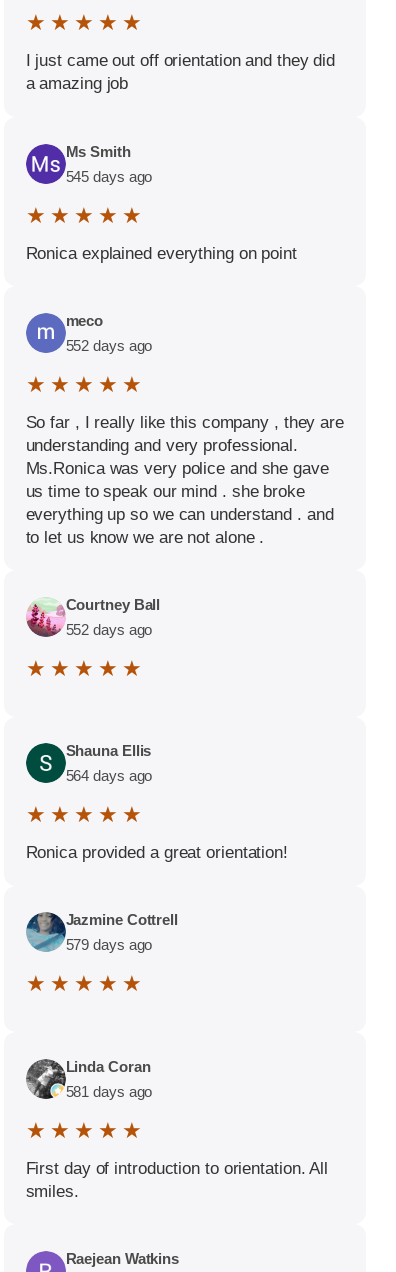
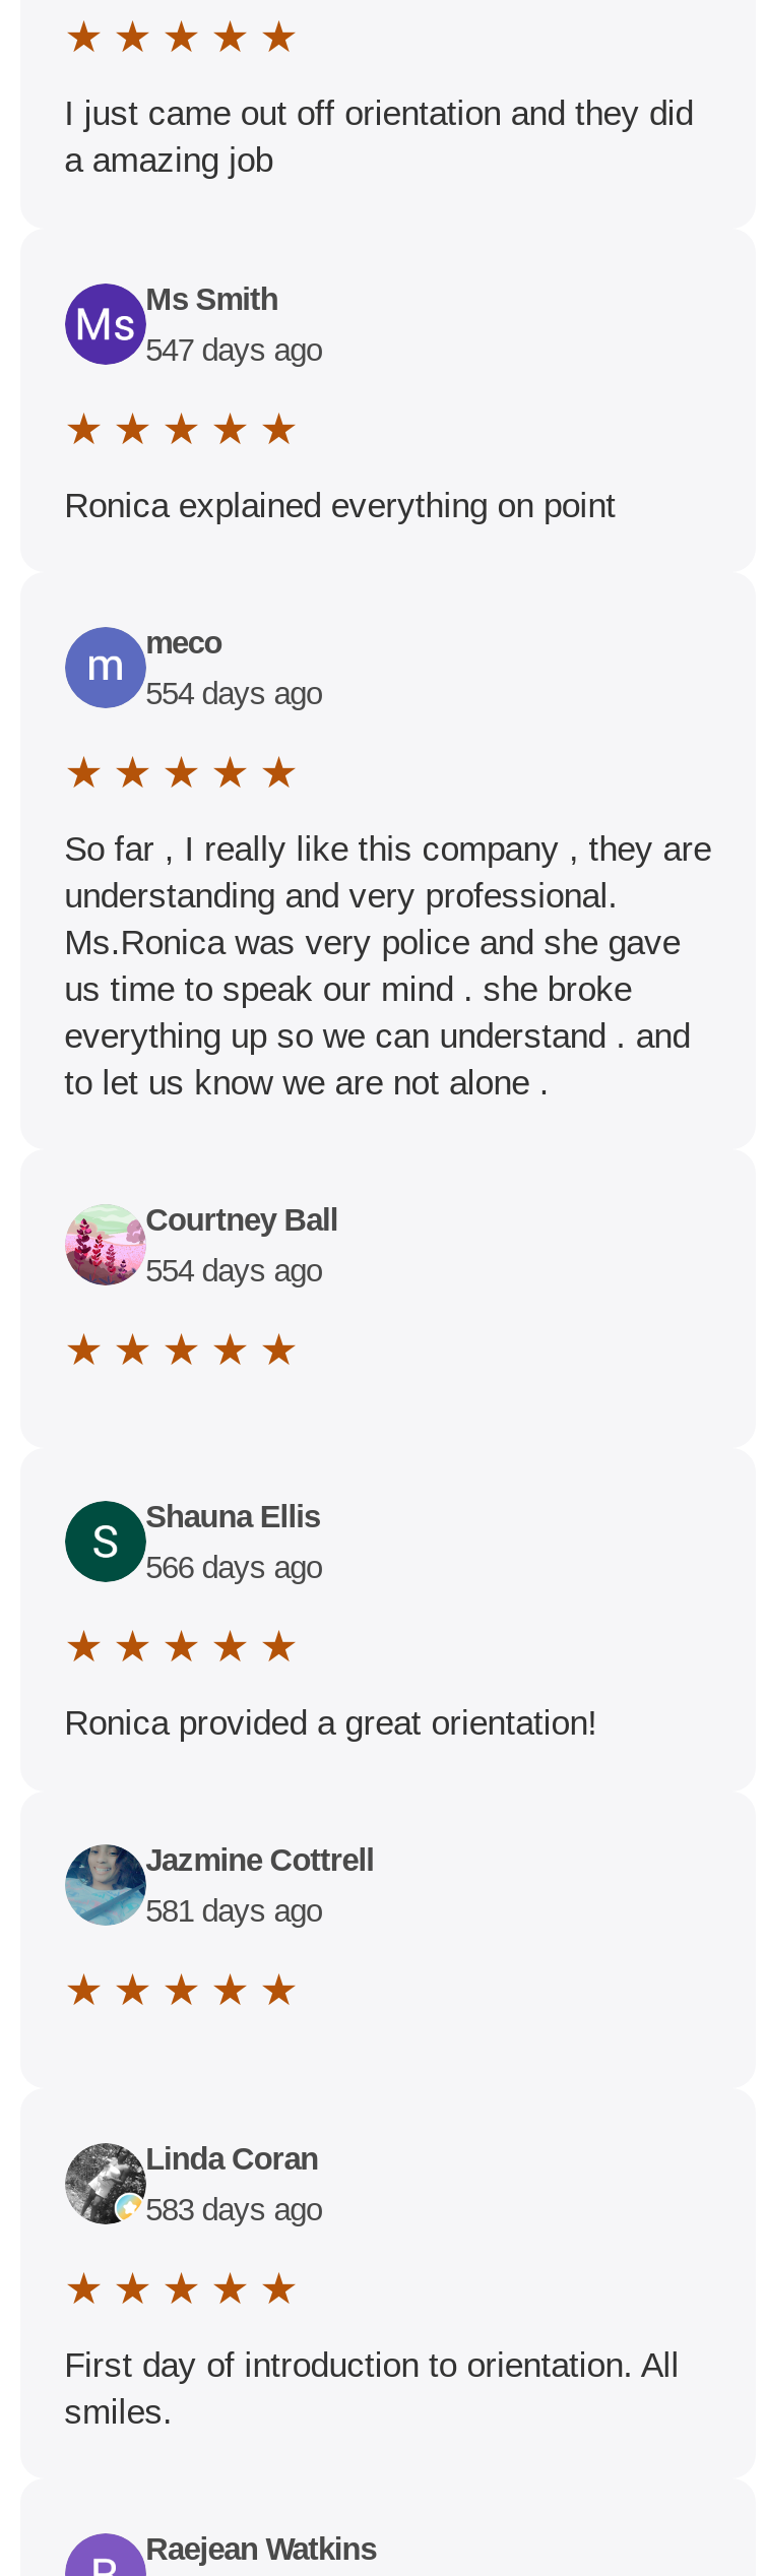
- 545 days ago
+ 547 days ago

- 552 days ago
+ 554 days ago

- 552 days ago
+ 554 days ago

- 564 days ago
+ 566 days ago

- 579 days ago
+ 581 days ago

- 581 days ago
+ 583 days ago
